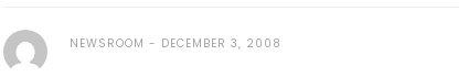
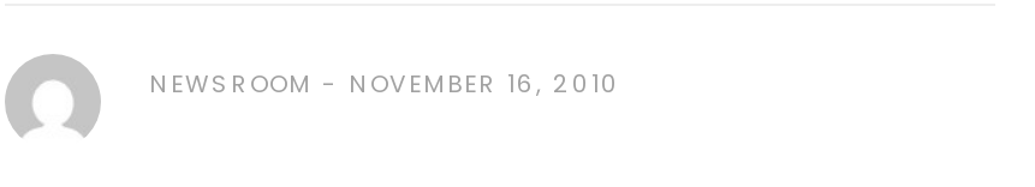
- NEWSROOM DECEMBER 3, 2008
+ NEWSROOM NOVEMBER 16, 2010
